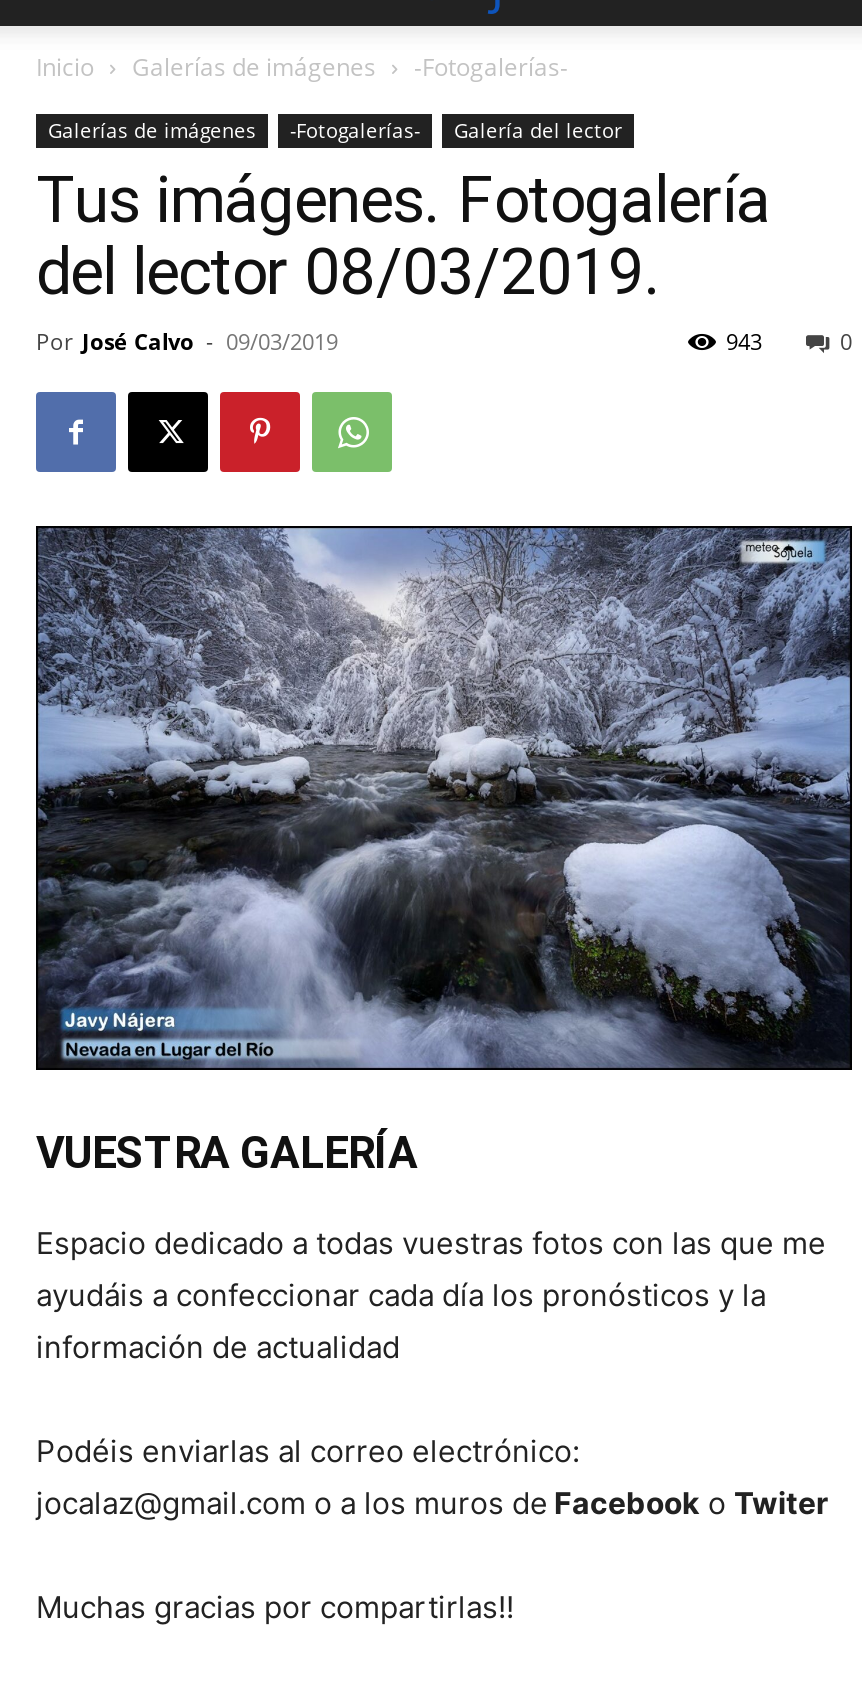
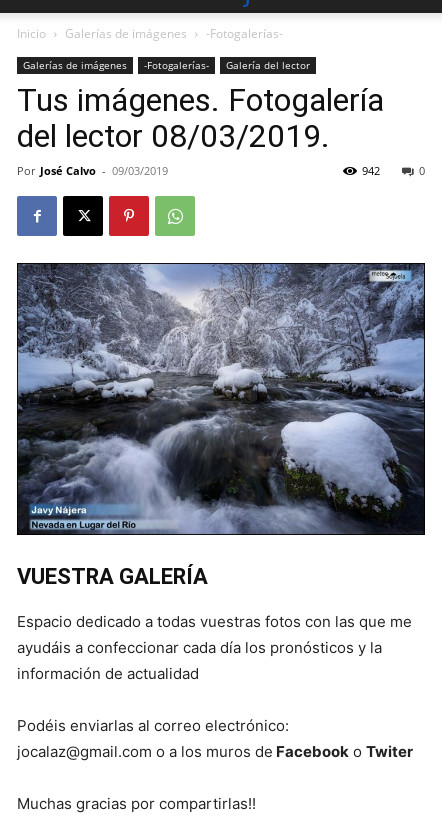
- 943
+ 942
